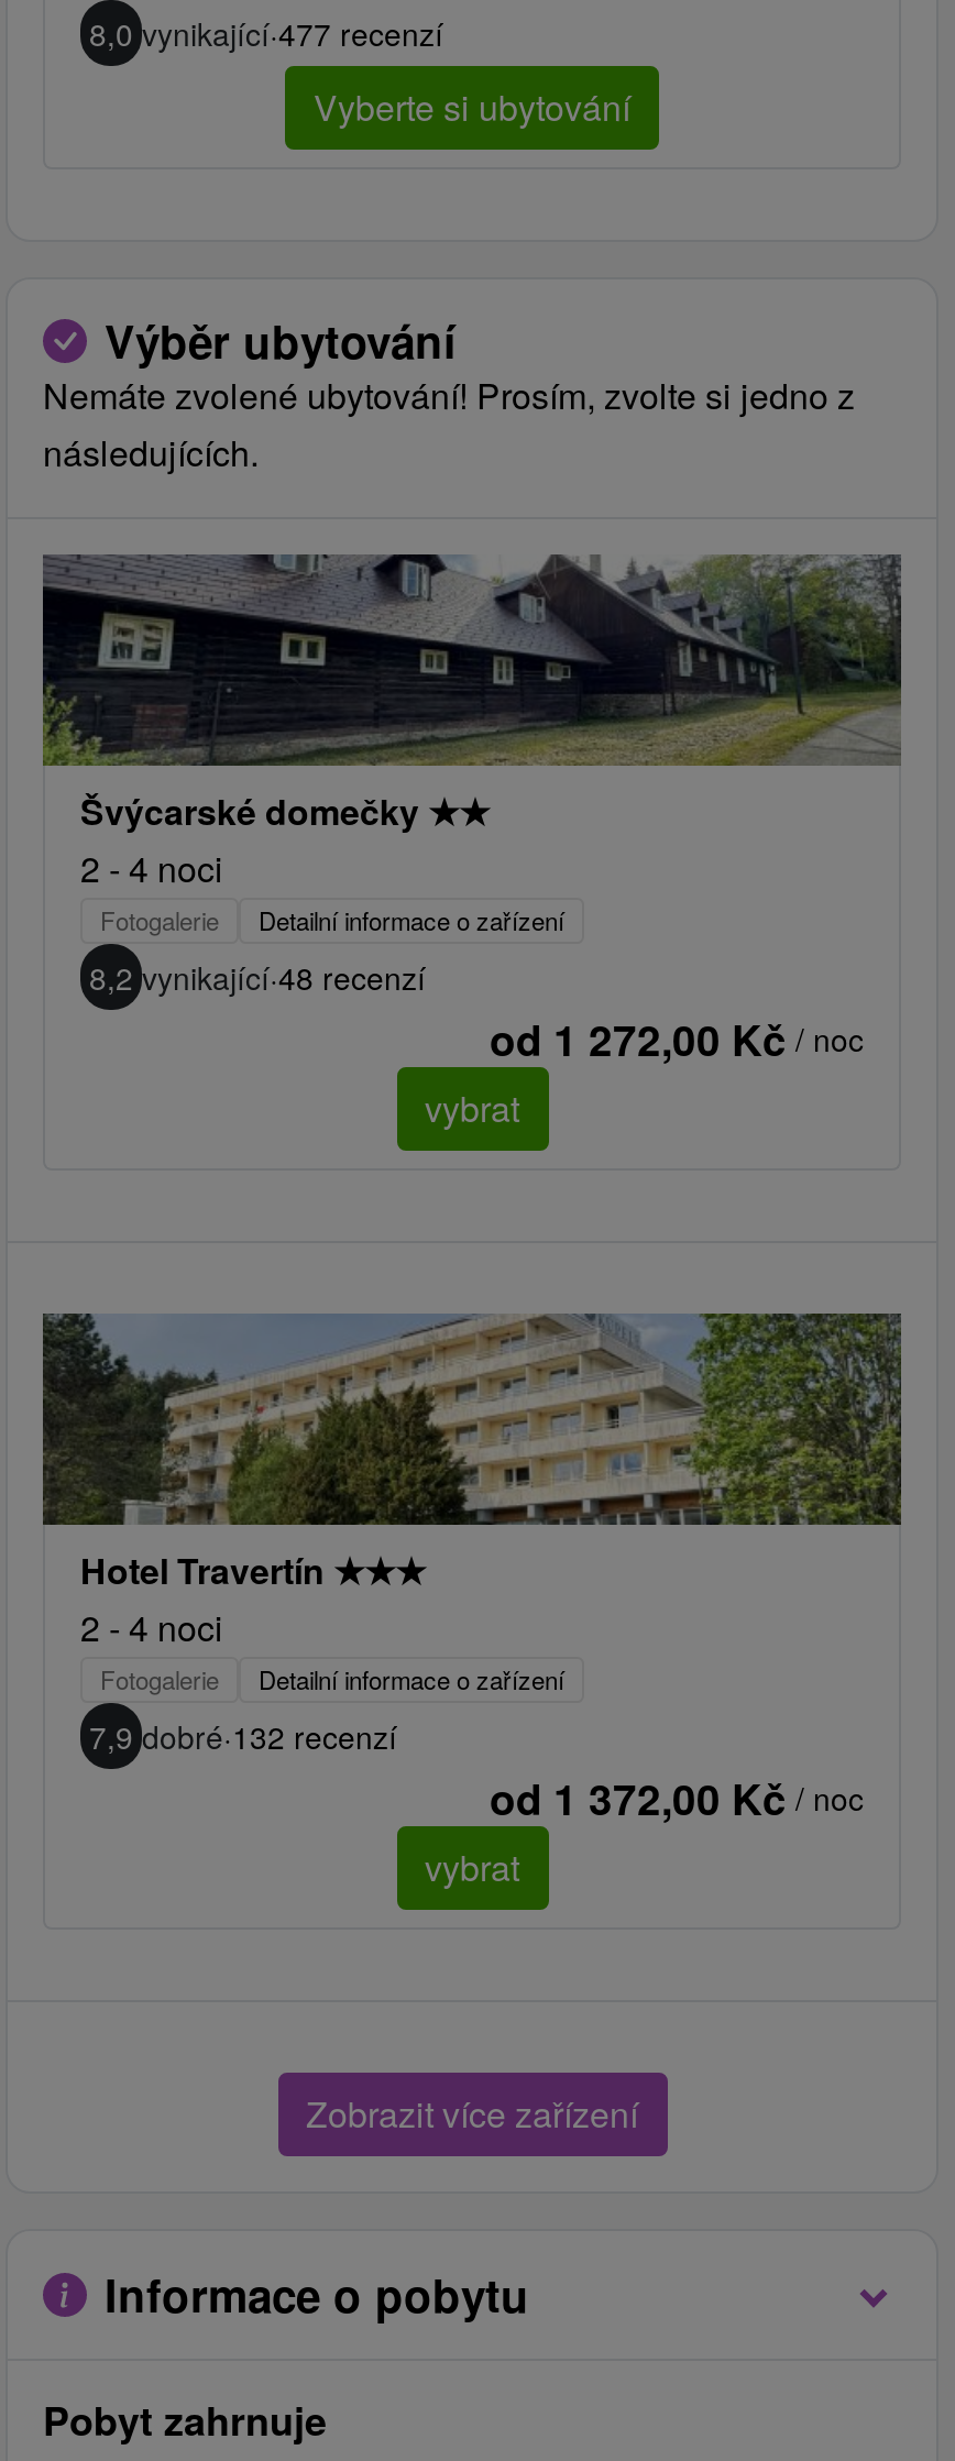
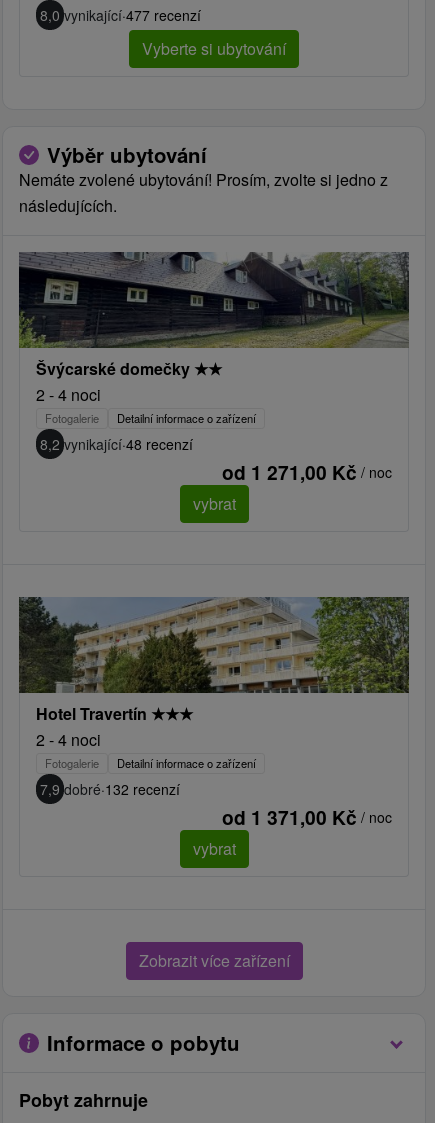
- od 1 272,00 Kč / noc
+ od 1 271,00 Kč / noc

- od 1 372,00 Kč / noc
+ od 1 371,00 Kč / noc
